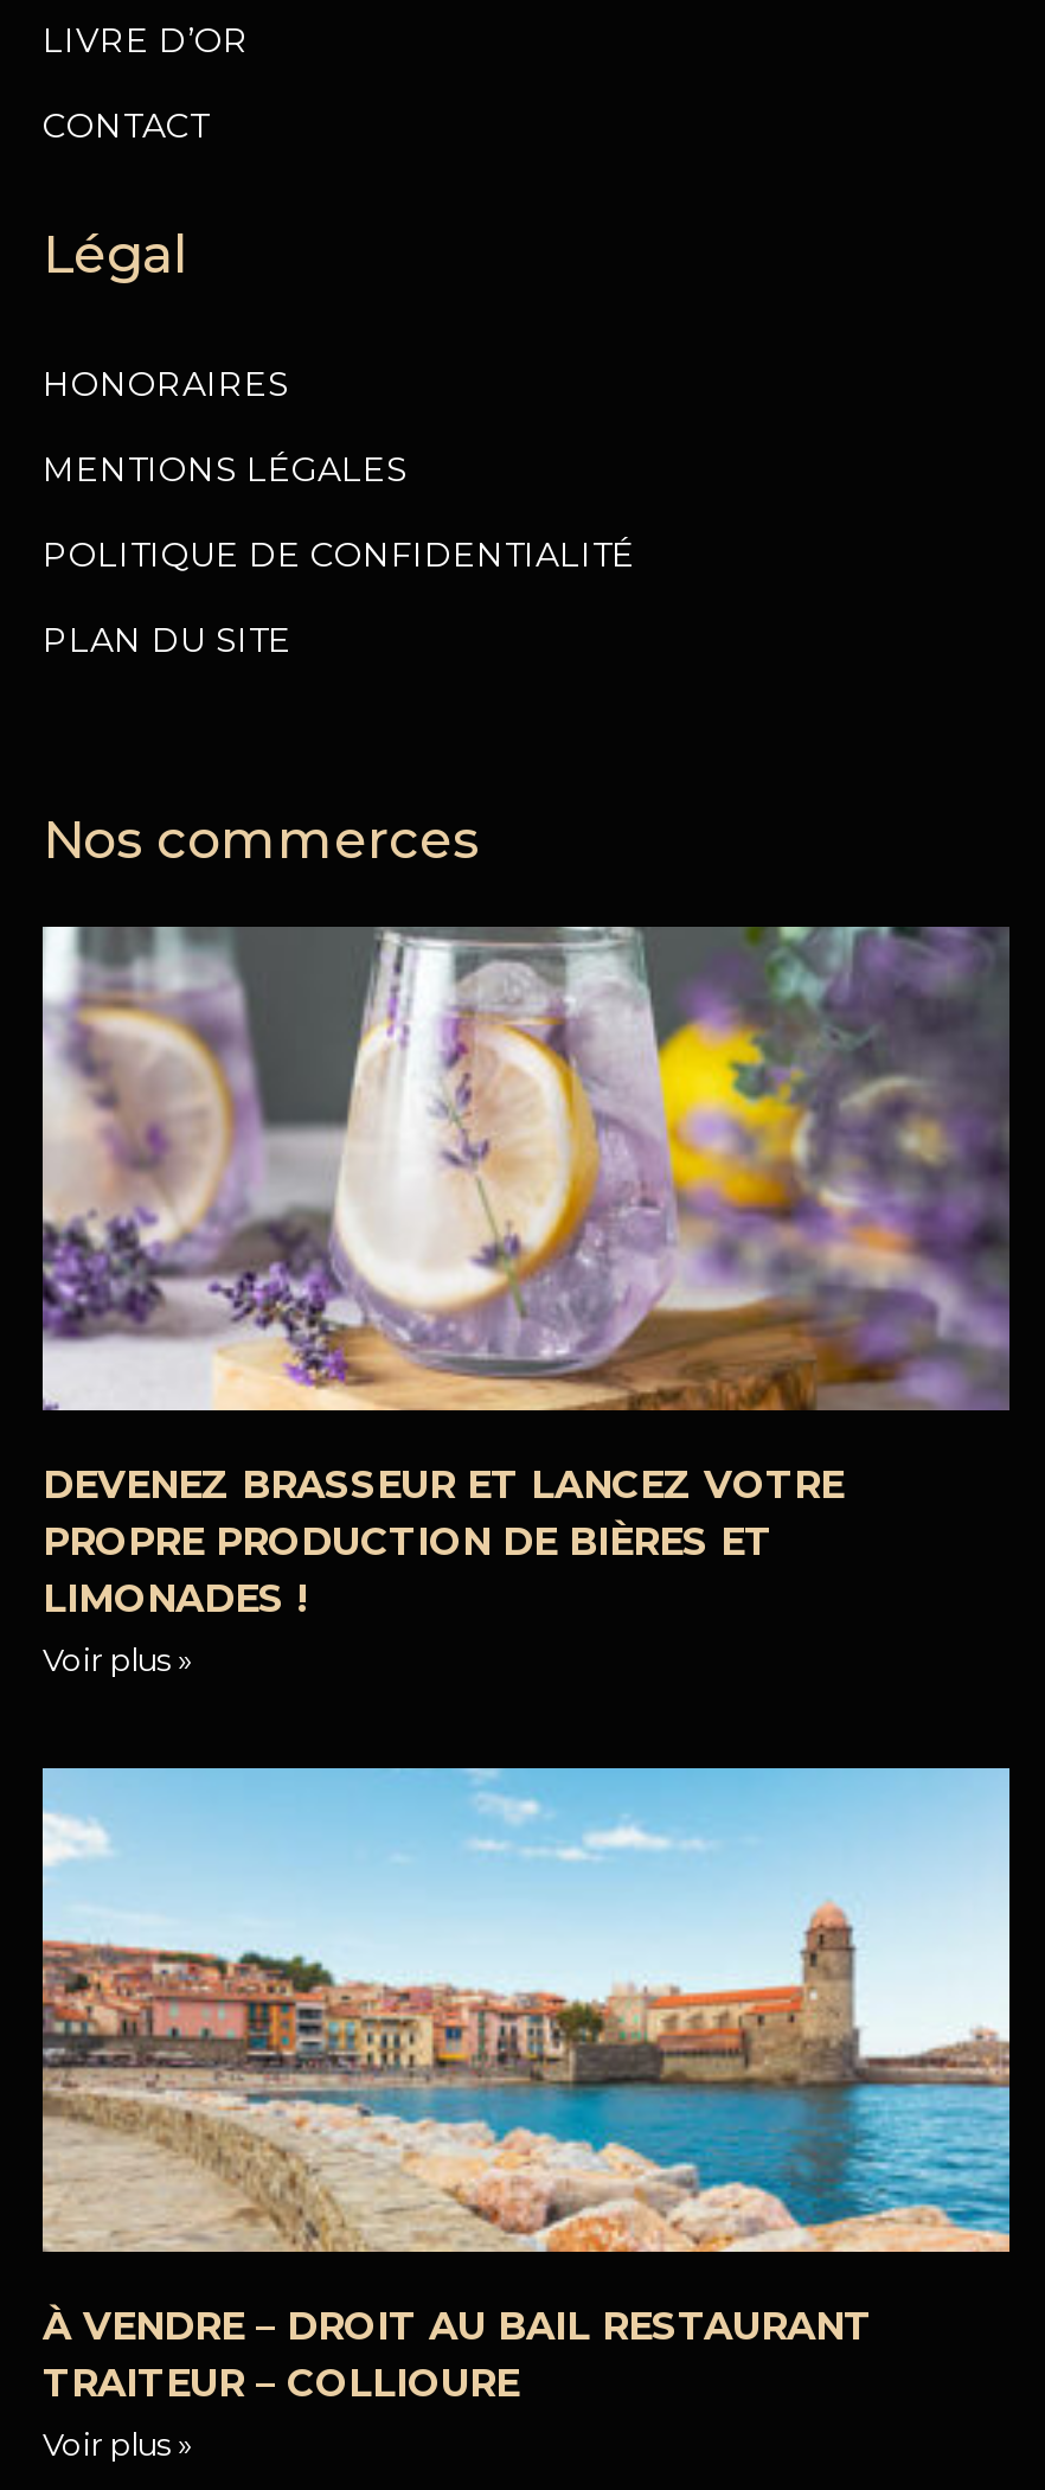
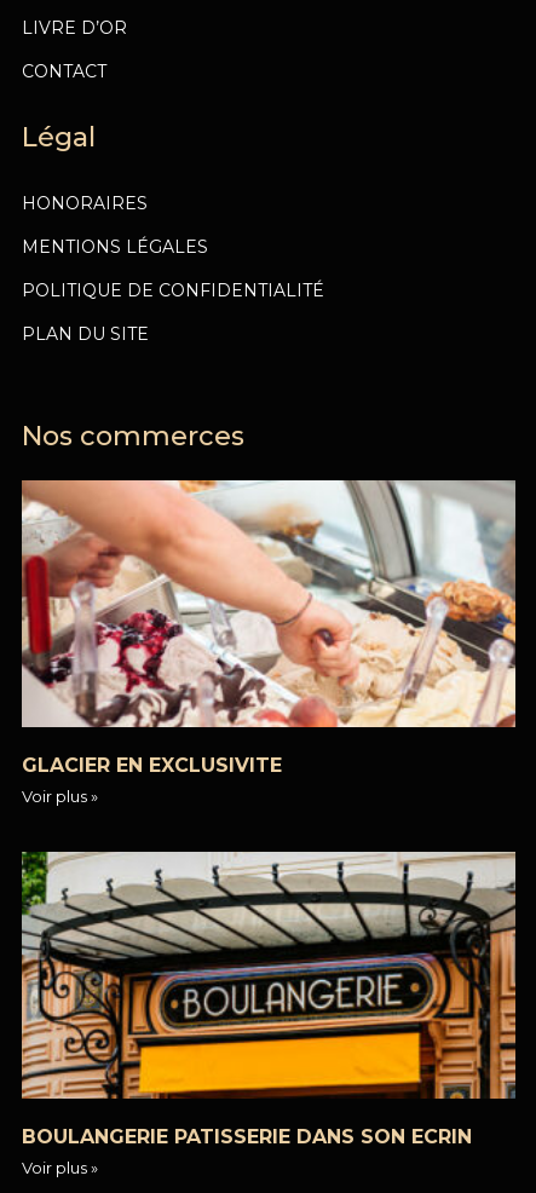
- [image]
- DEVENEZ BRASSEUR ET LANCEZ VOTRE
- PROPRE PRODUCTION DE BIÈRES ET
- LIMONADES !
+ [image]
+ GLACIER EN EXCLUSIVITE

- [image]
- À VENDRE – DROIT AU BAIL RESTAURANT
- TRAITEUR – COLLIOURE
+ [image]
+ BOULANGERIE PATISSERIE DANS SON ECRIN
